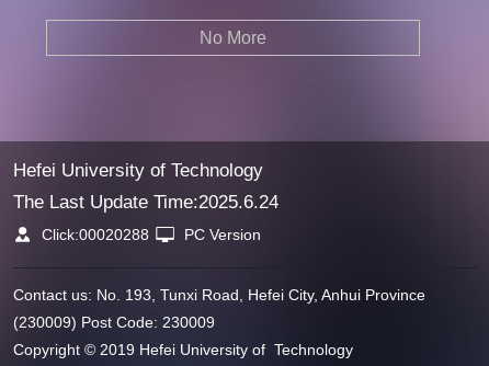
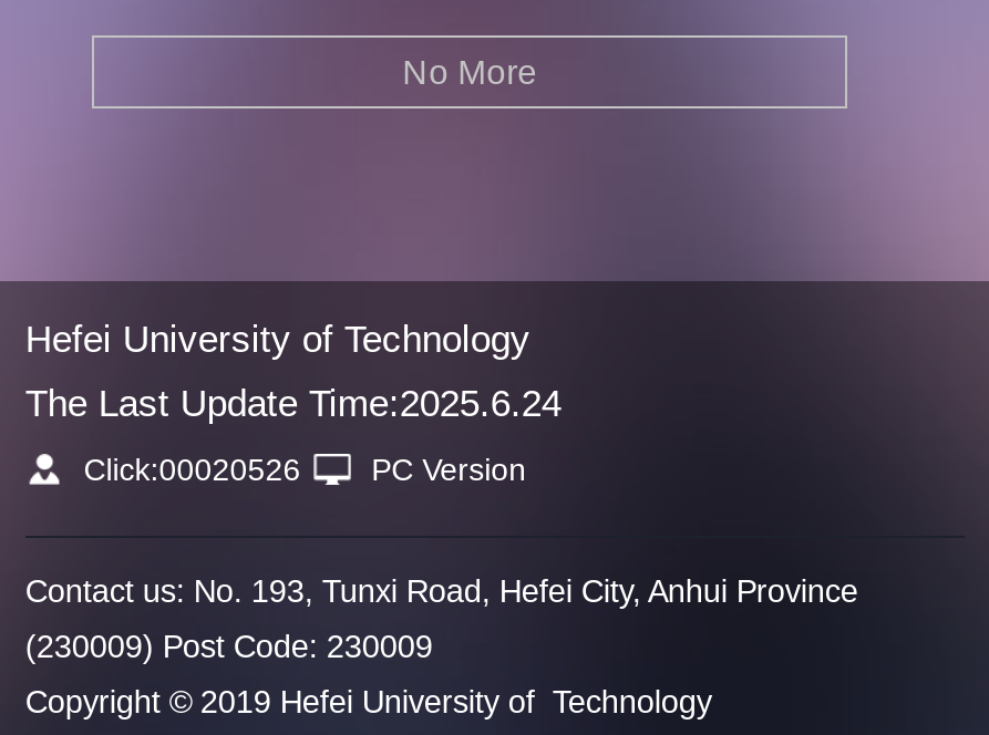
- Click:00020288 PC Version
+ Click:00020526 PC Version
